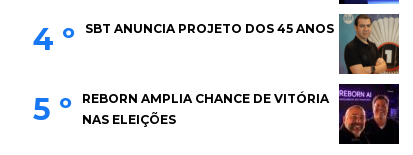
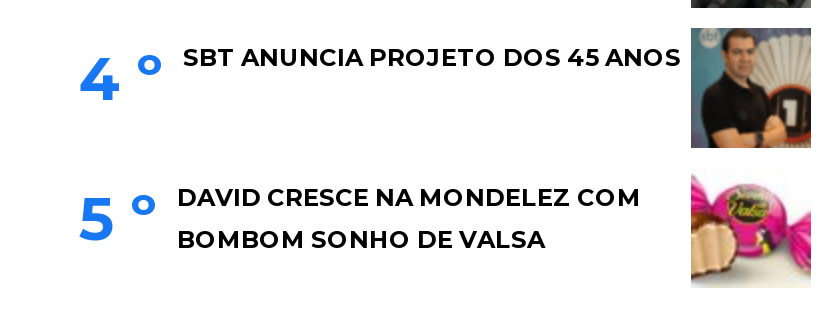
- [image]
- REBORN AMPLIA CHANCE DE VITÓRIA
- NAS ELEIÇÕES
+ [image]
+ DAVID CRESCE NA MONDELEZ COM
+ BOMBOM SONHO DE VALSA
